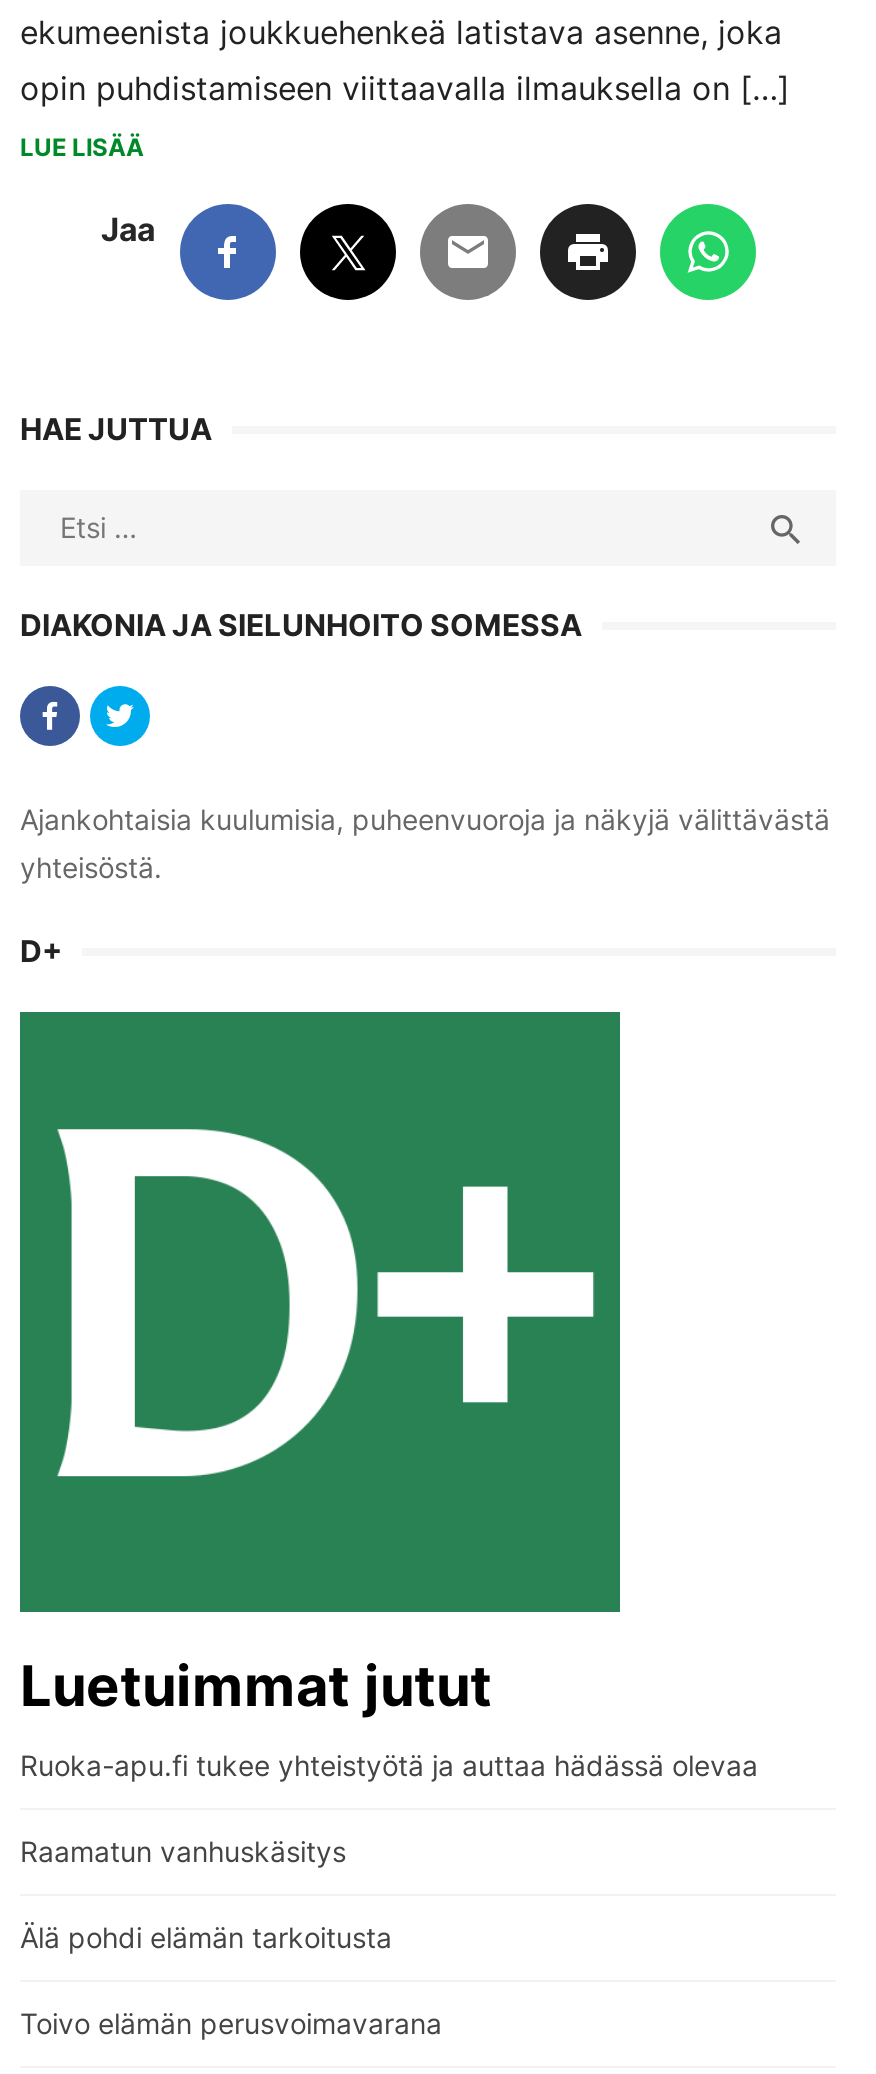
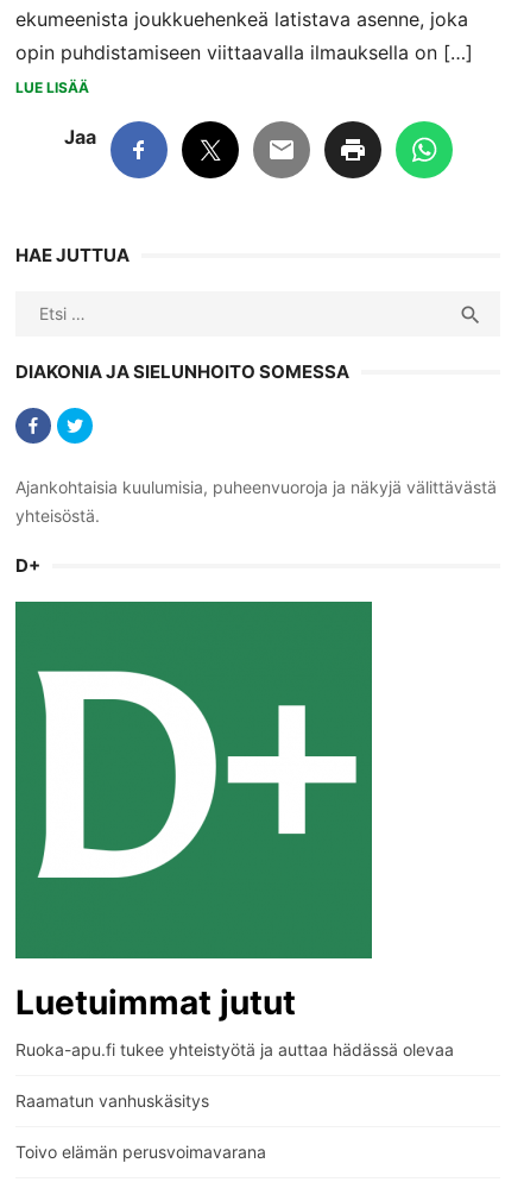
- Älä pohdi elämän tarkoitusta
